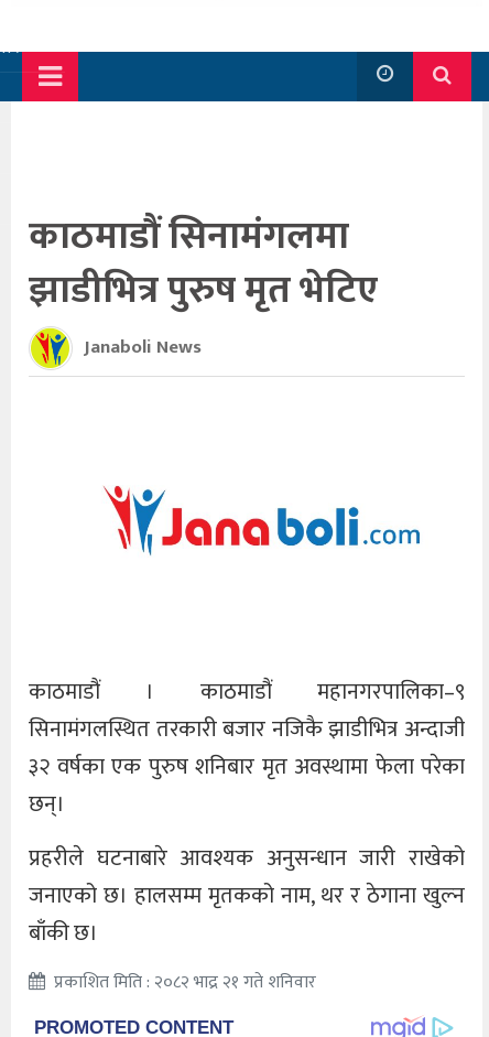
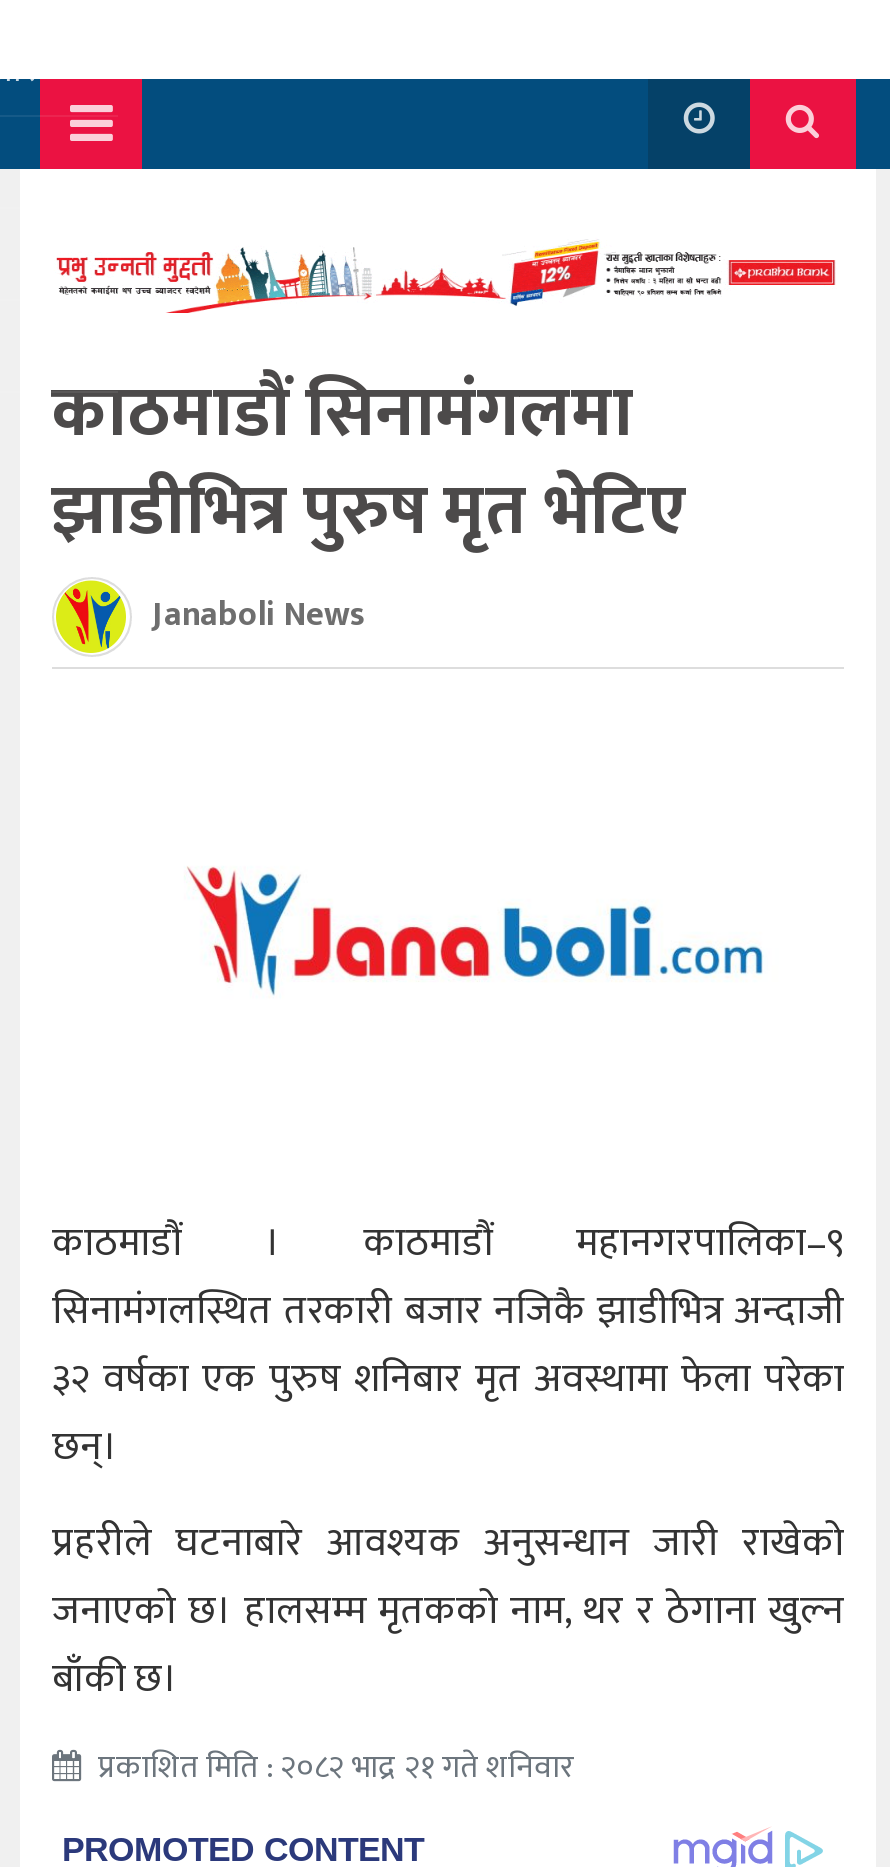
+ [image]
